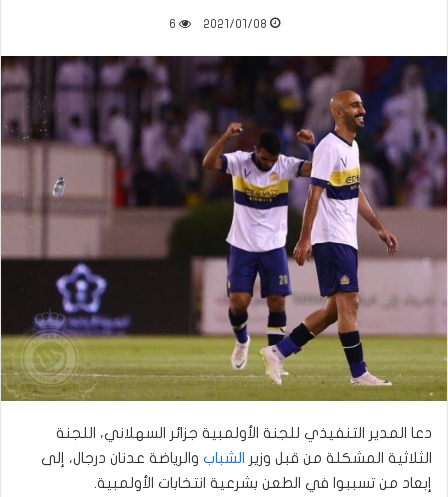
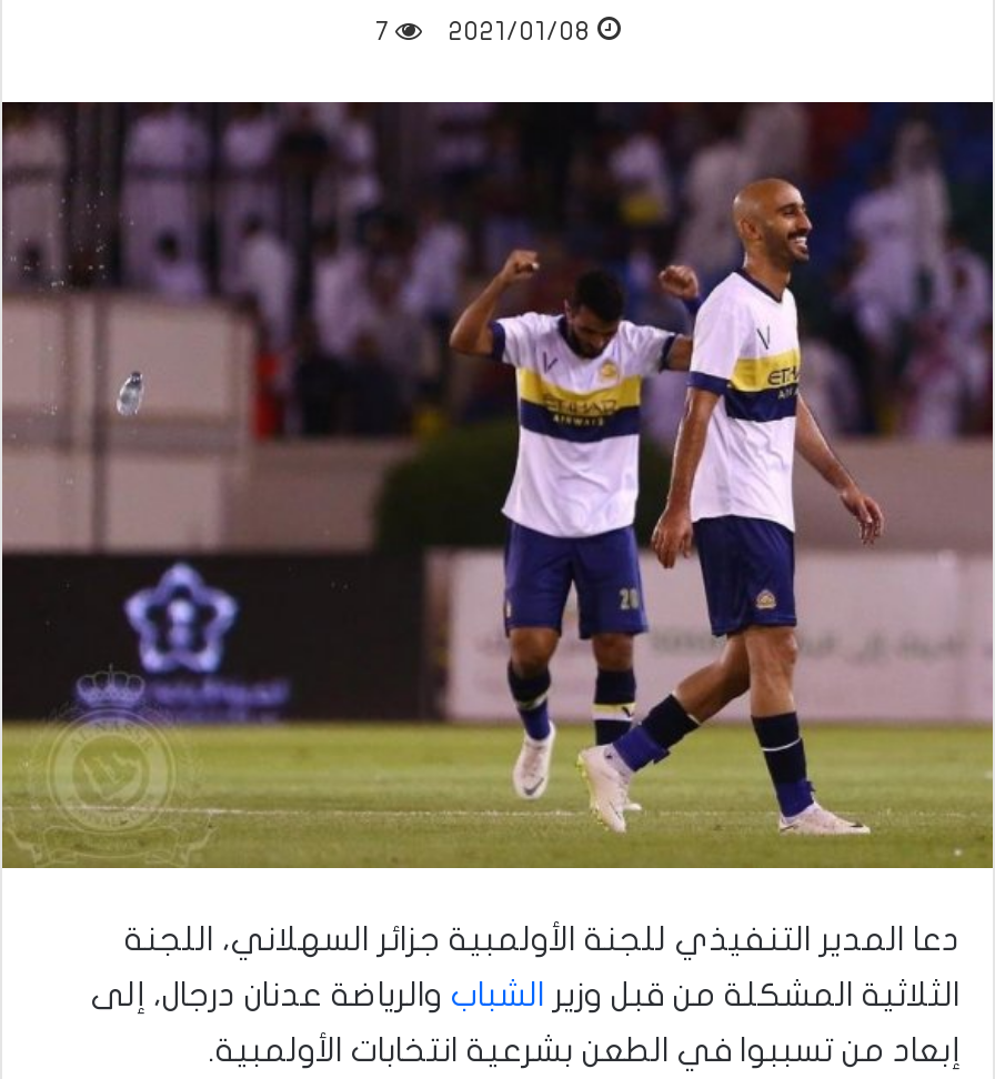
- 6
+ 7
